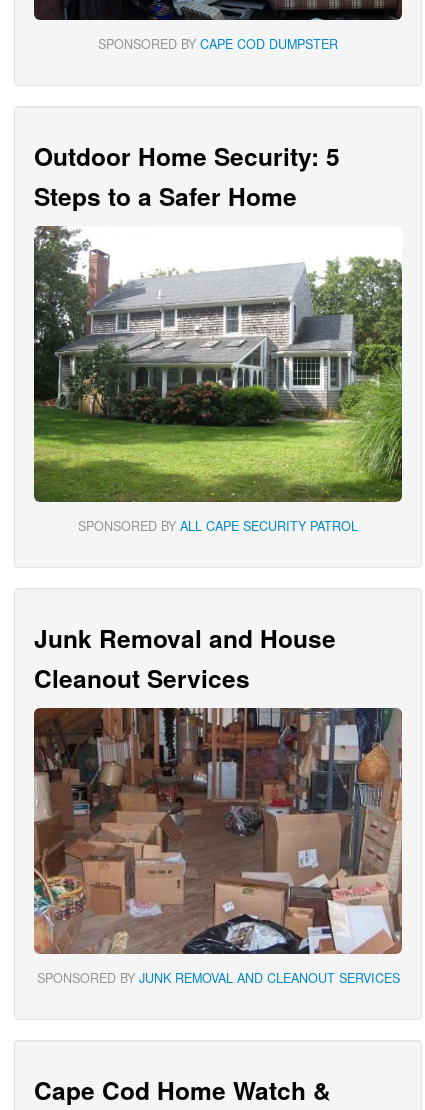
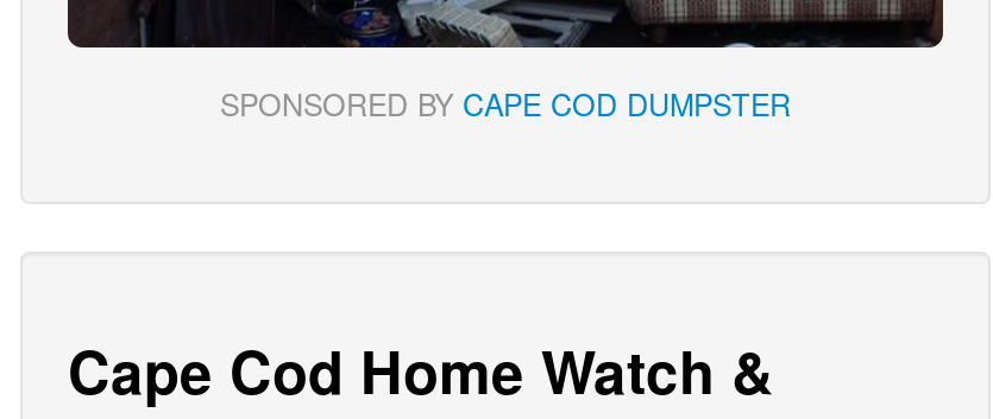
- Outdoor Home Security: 5
- Steps to a Safer Home

- [image]
- SPONSORED BY ALL CAPE SECURITY PATROL
- Junk Removal and House
- Cleanout Services

- [image]
- SPONSORED BY JUNK REMOVAL AND CLEANOUT SERVICES
